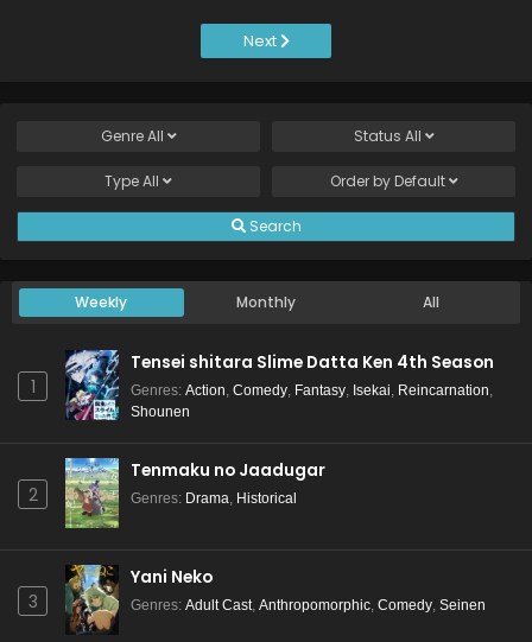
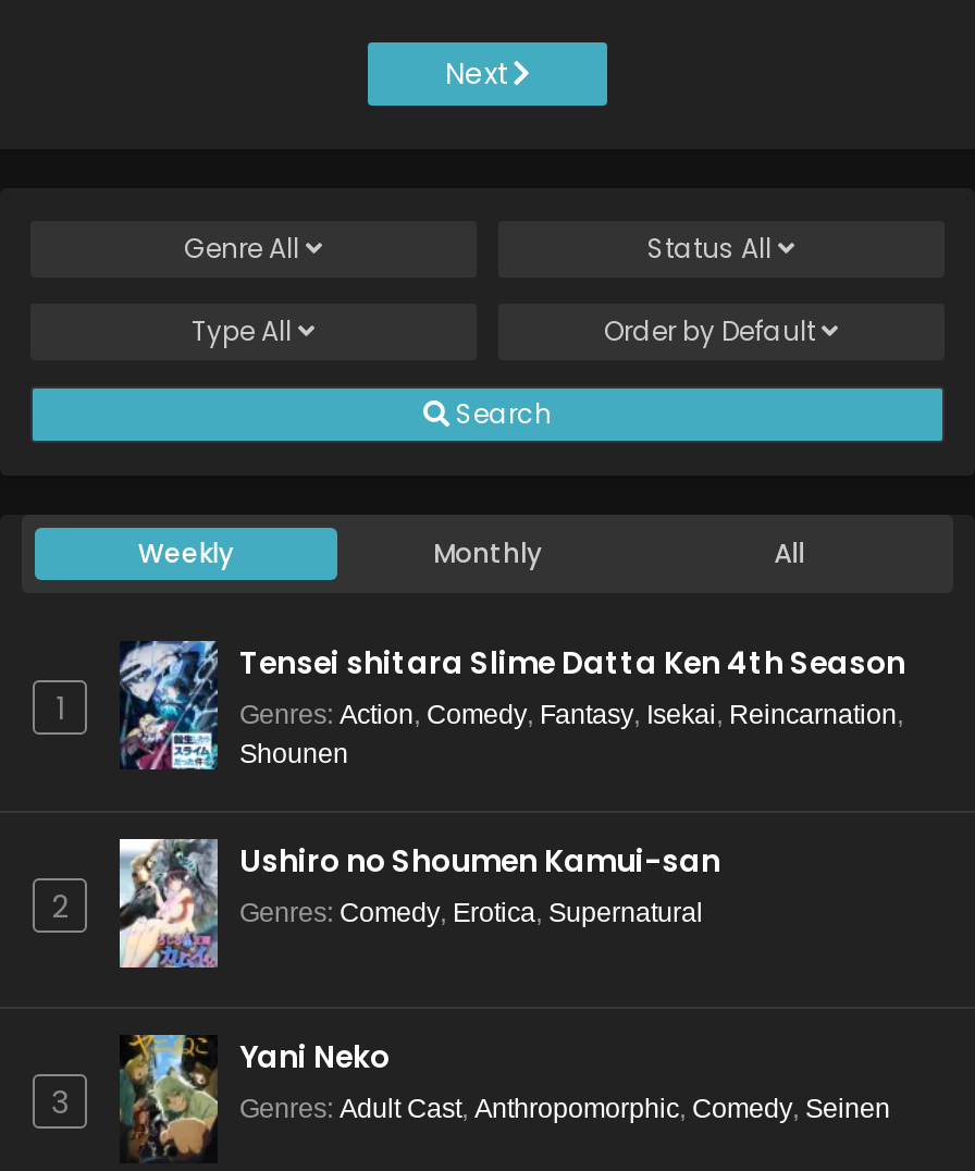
- [image]
- Tenmaku no Jaadugar
- Genres: Drama, Historical
+ [image]
+ Ushiro no Shoumen Kamui-san
+ Genres: Comedy, Erotica, Supernatural
